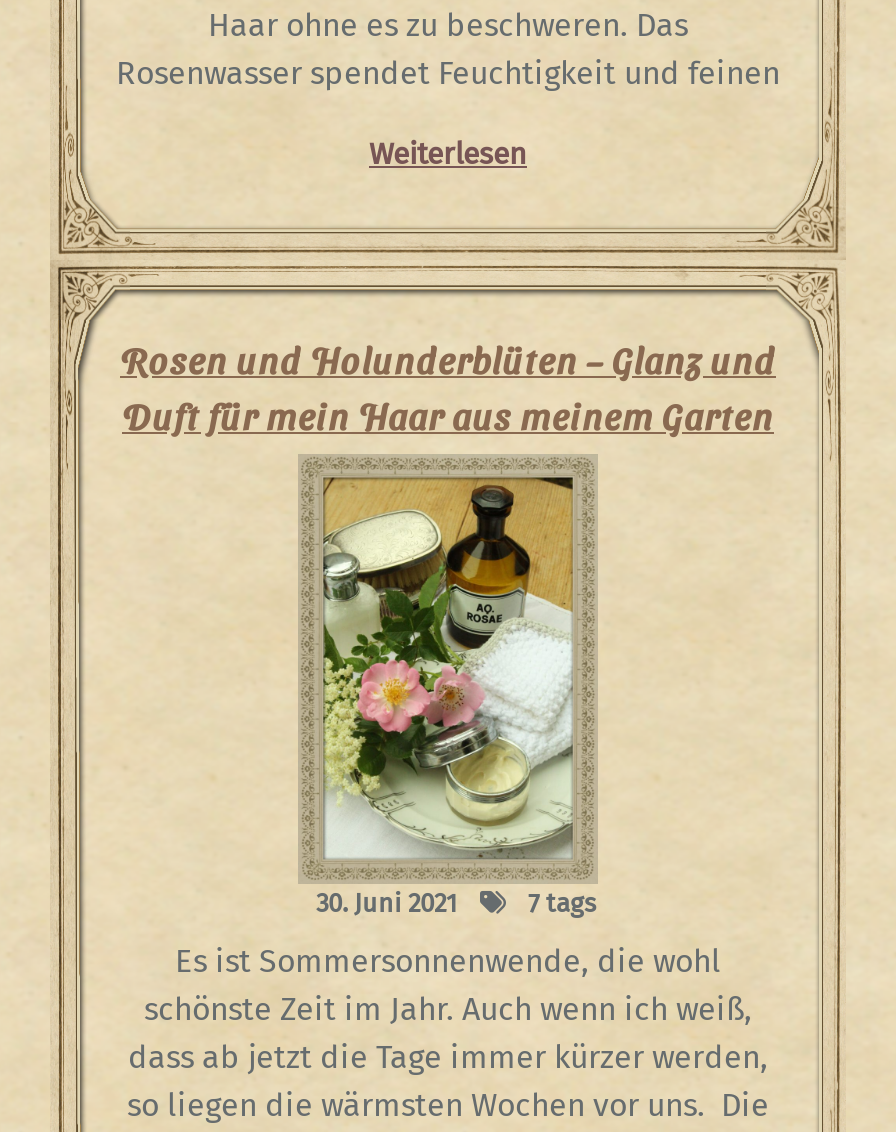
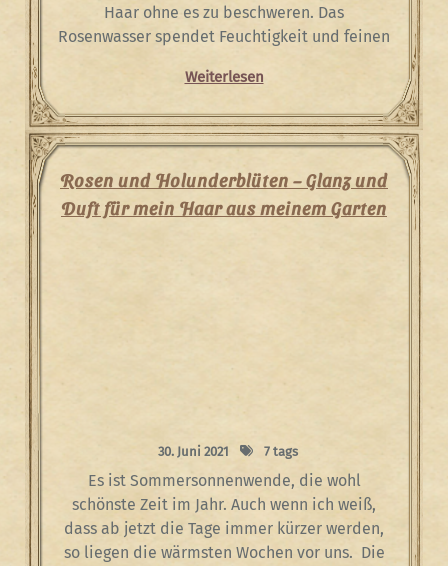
- [image]
